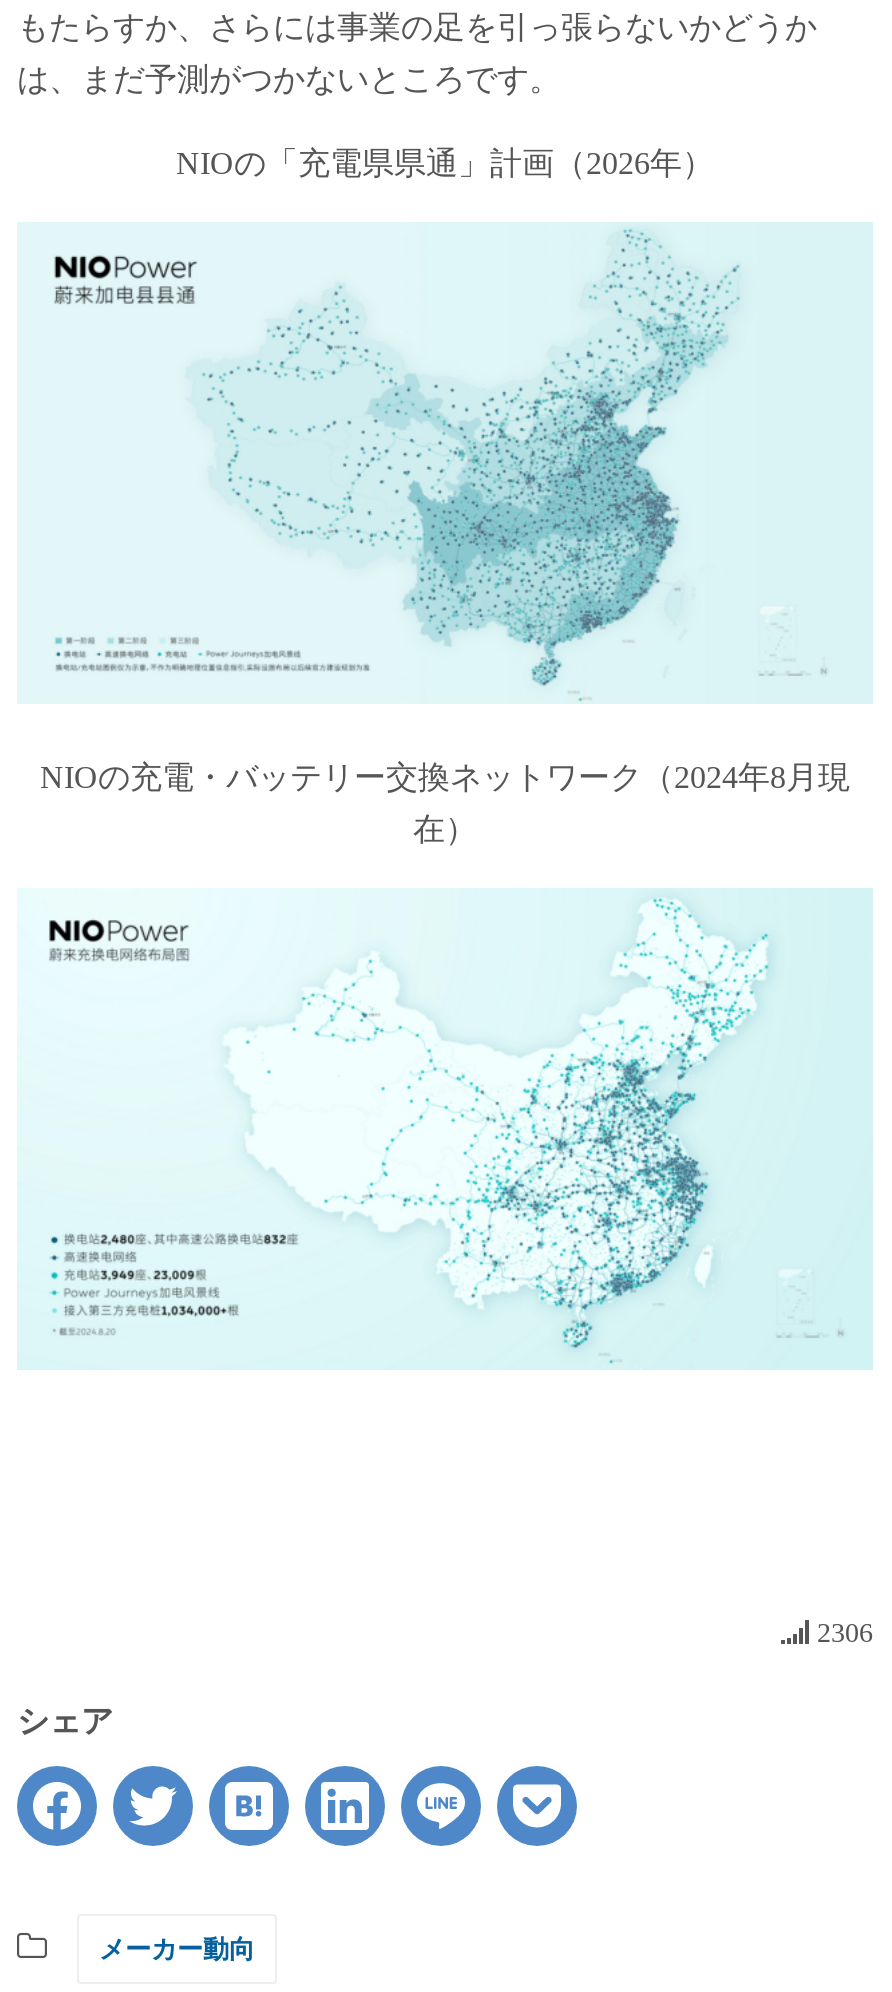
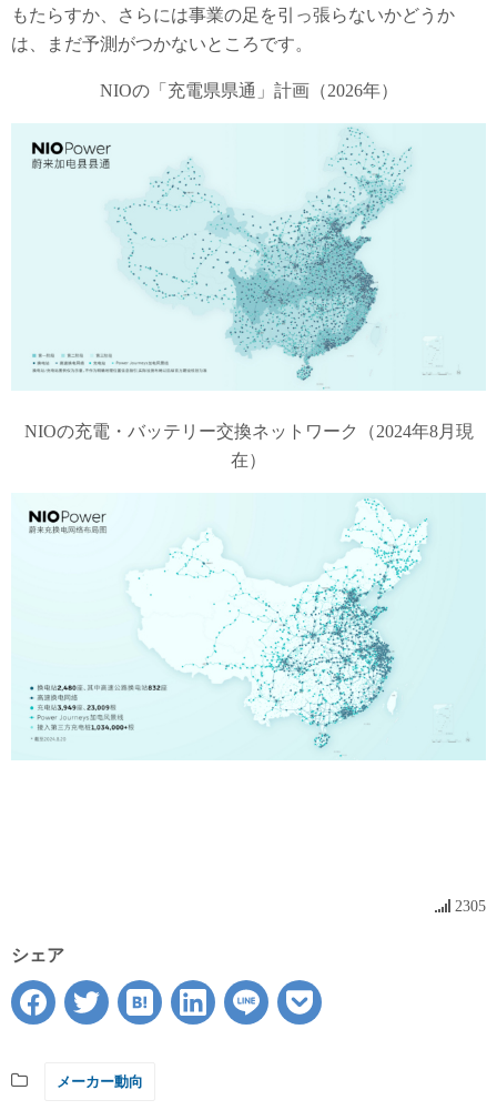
- 2306
+ 2305
